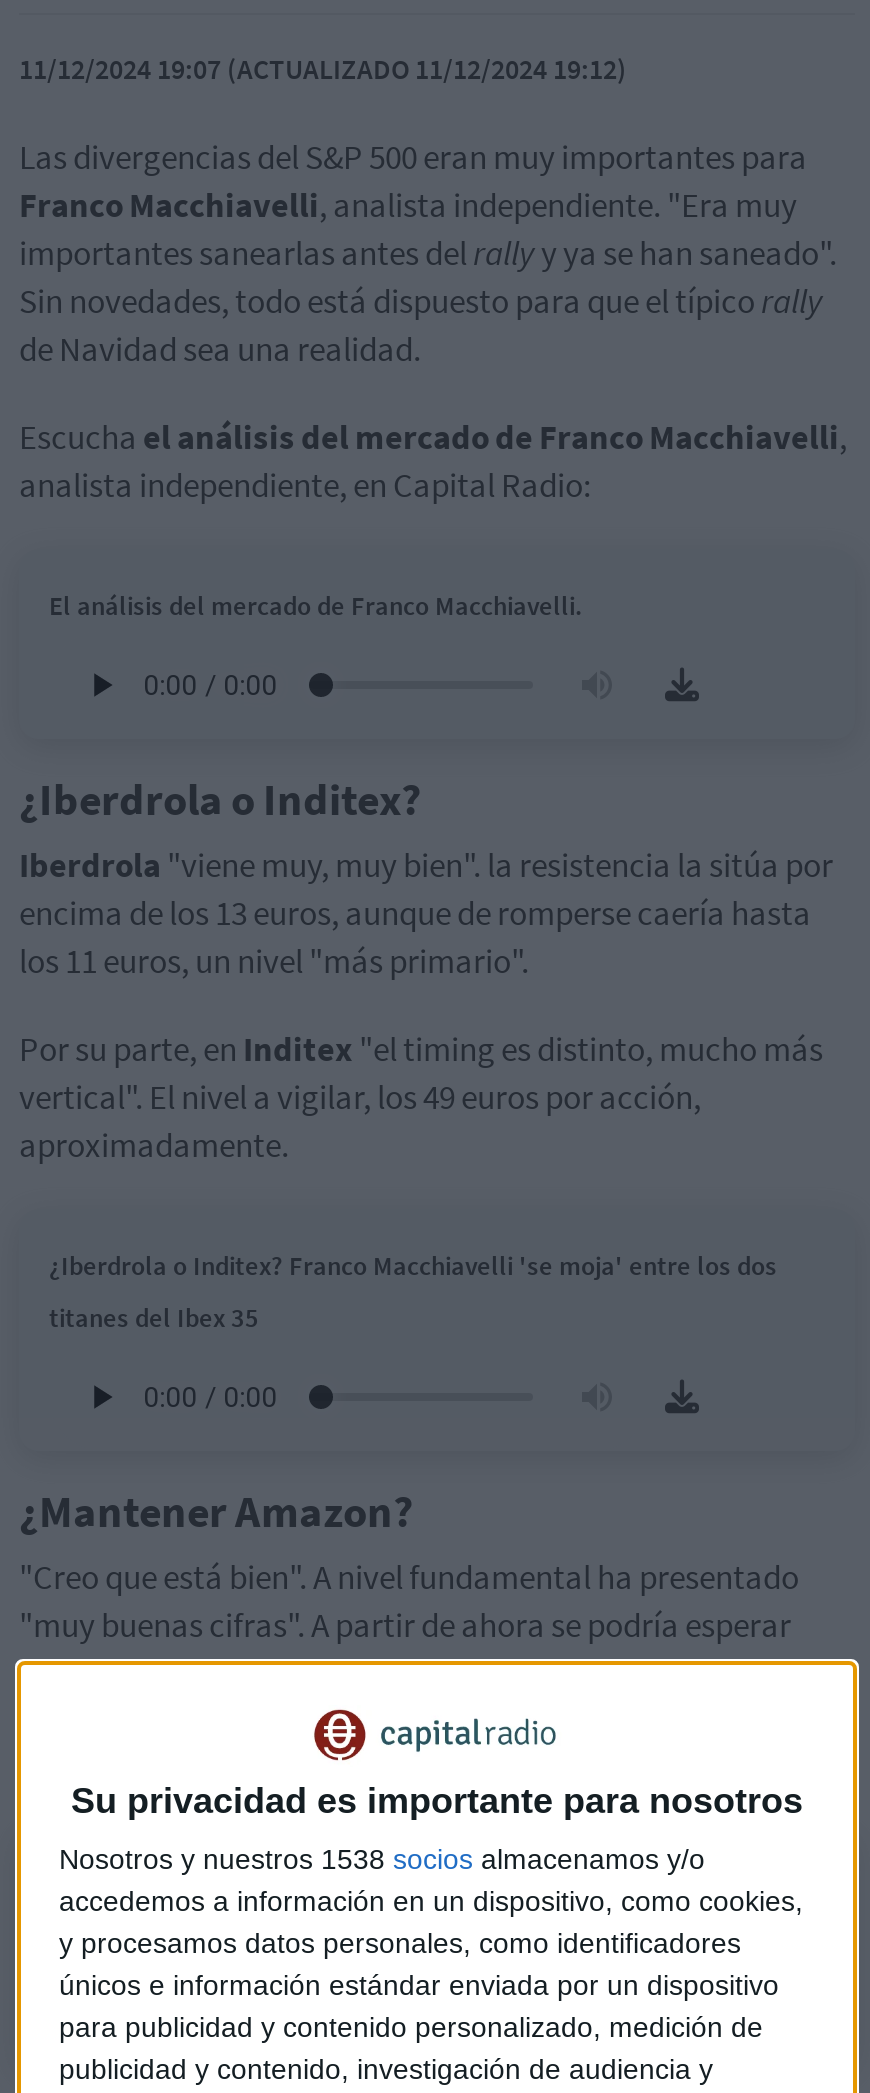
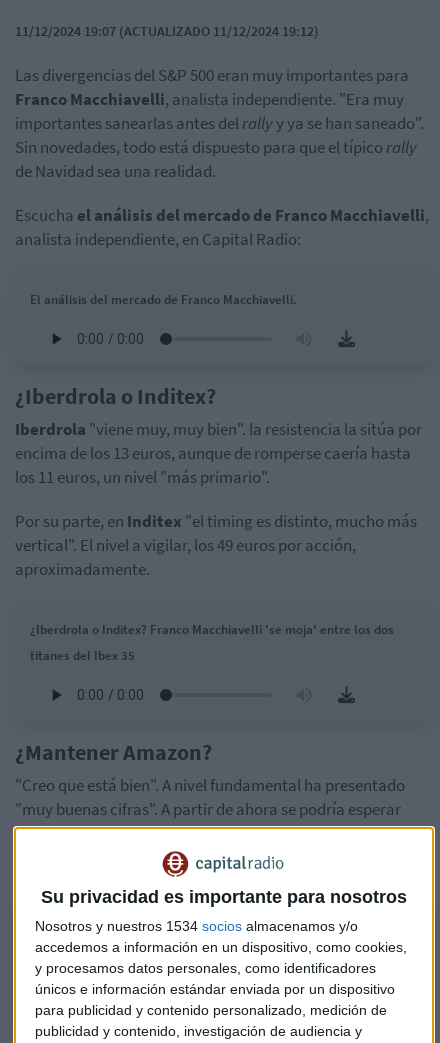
- Nosotros y nuestros 1538 socios almacenamos y/o
+ Nosotros y nuestros 1534 socios almacenamos y/o
